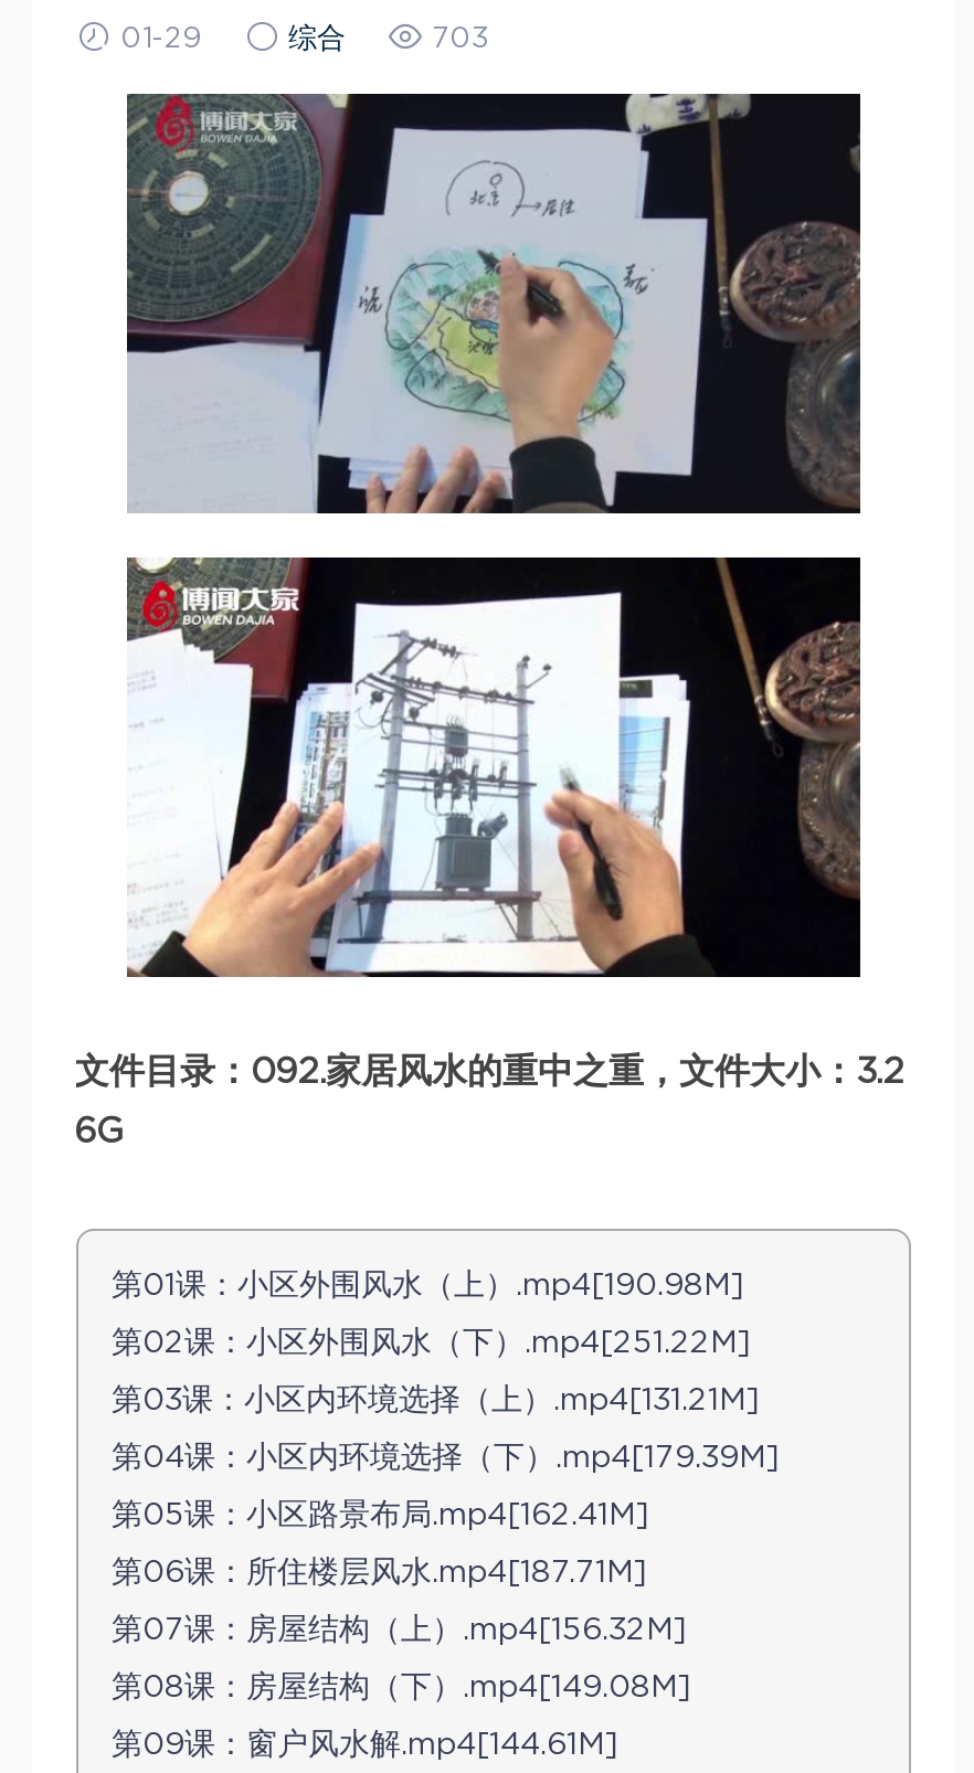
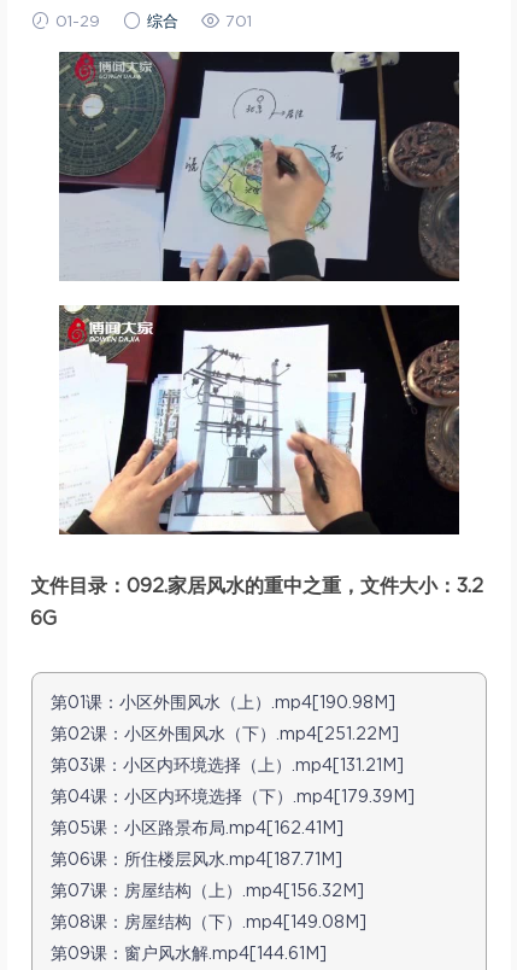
- 703
+ 701
